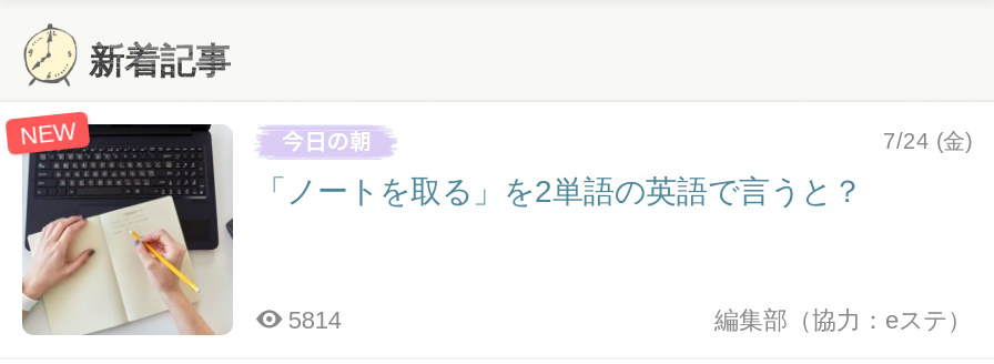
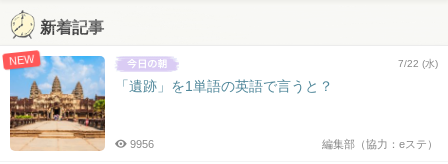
- [image]
- 「ノートを取る」を2単語の英語で言うと？
+ [image]
+ 「遺跡」を1単語の英語で言うと？

- 7/24 (金)
+ 7/22 (水)

- 5814
+ 9956
